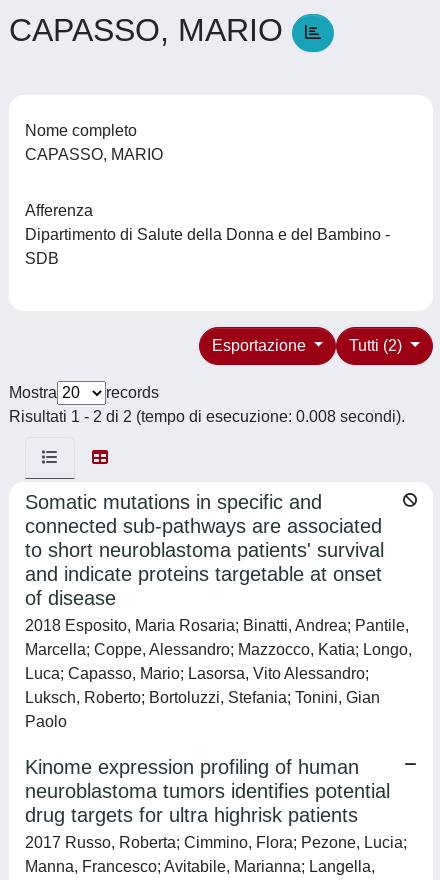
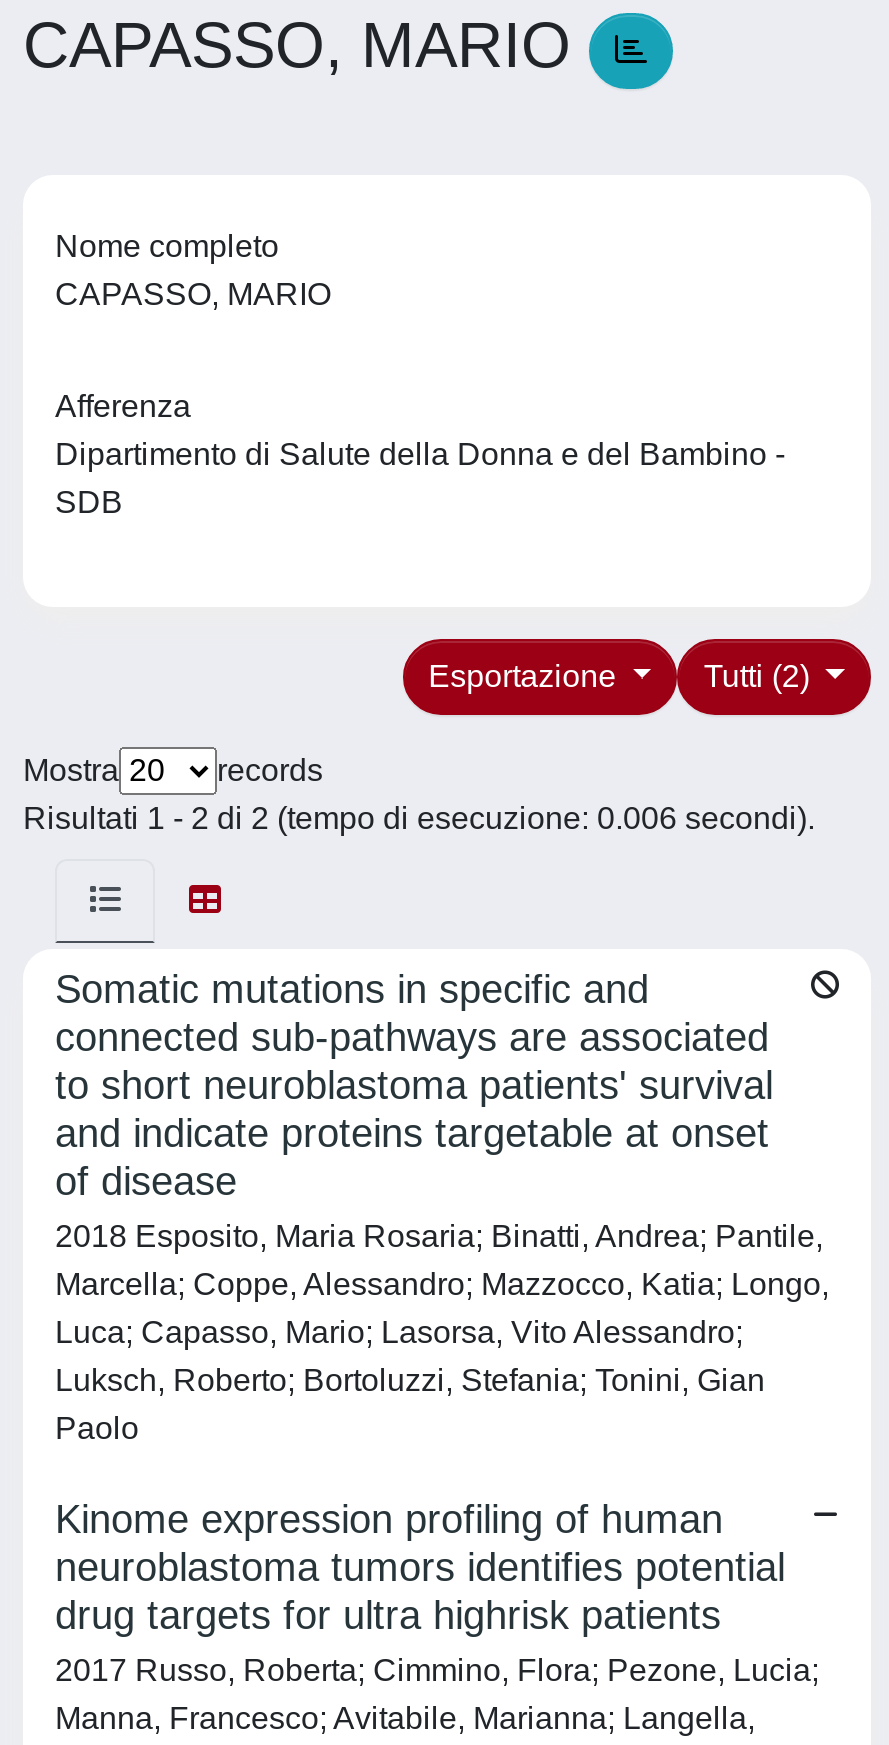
- Risultati 1 - 2 di 2 (tempo di esecuzione: 0.008 secondi).
+ Risultati 1 - 2 di 2 (tempo di esecuzione: 0.006 secondi).
